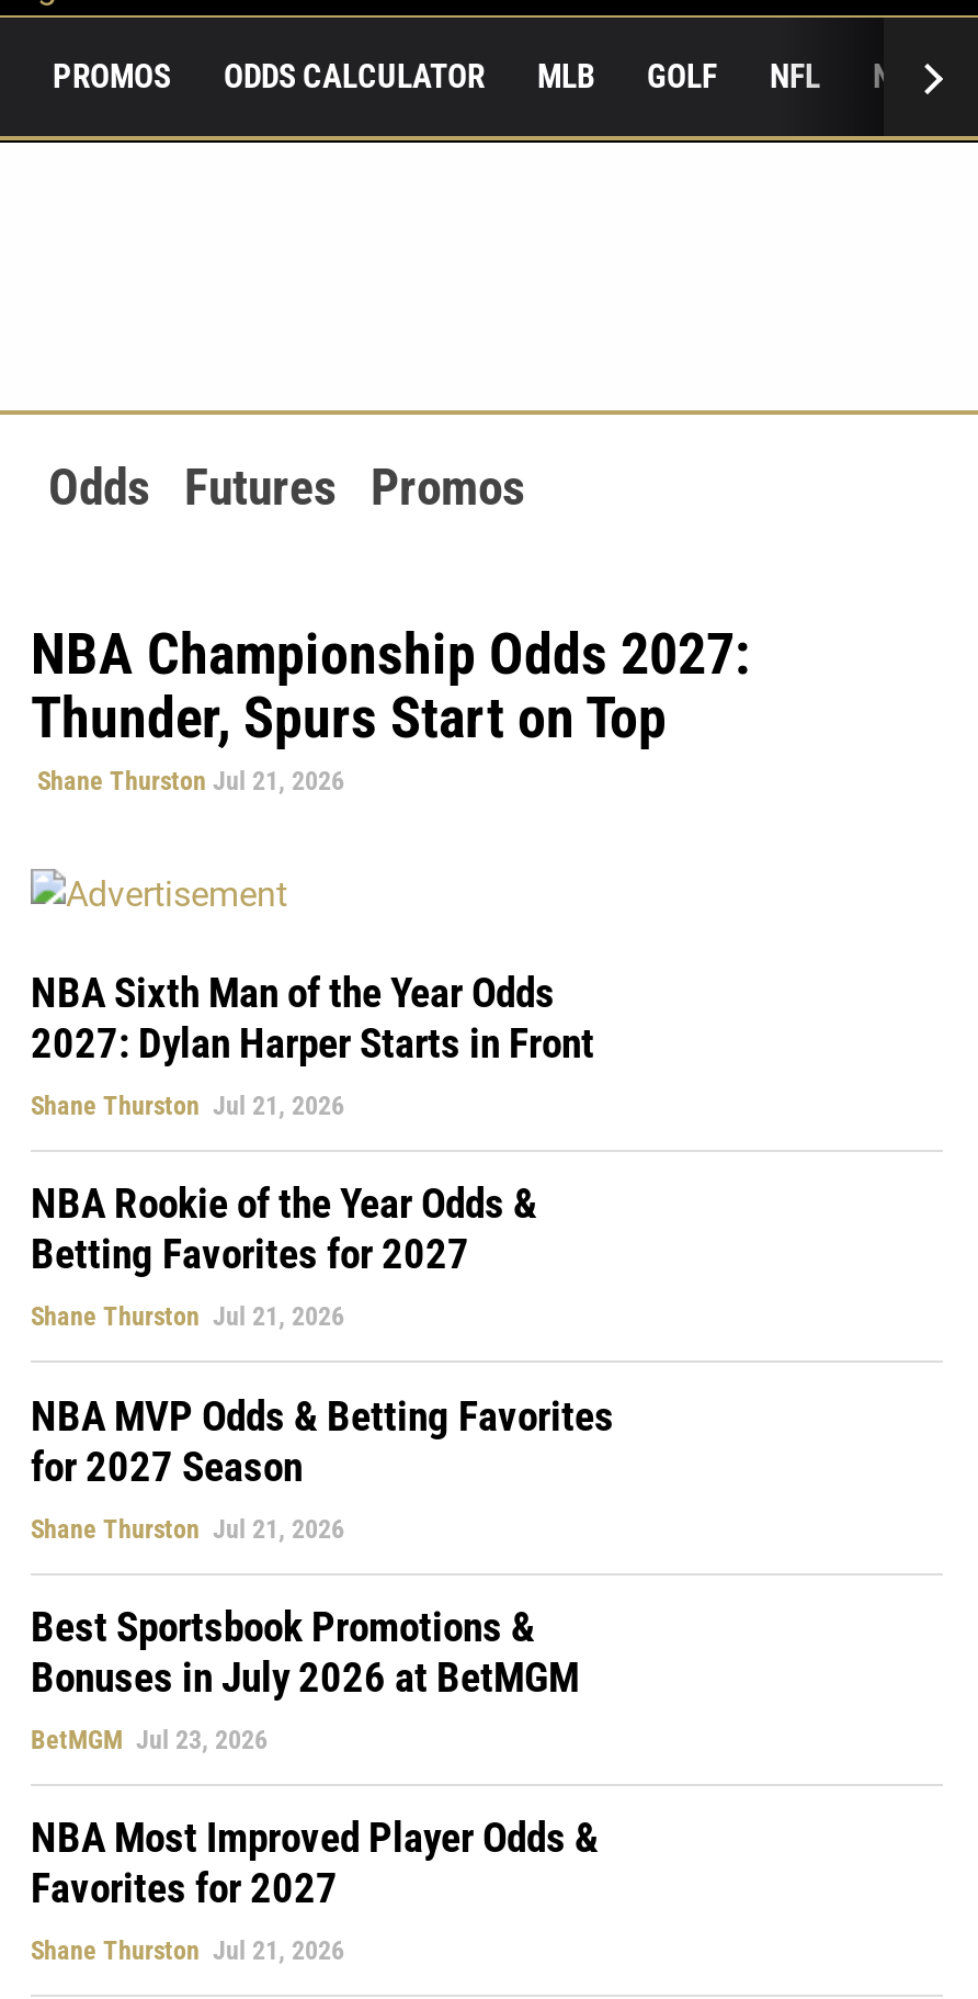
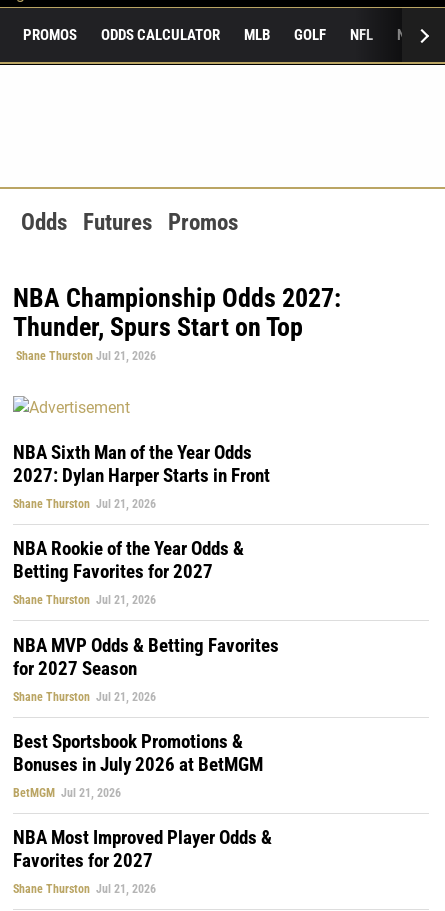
- BetMGM Jul 23, 2026
+ BetMGM Jul 21, 2026
